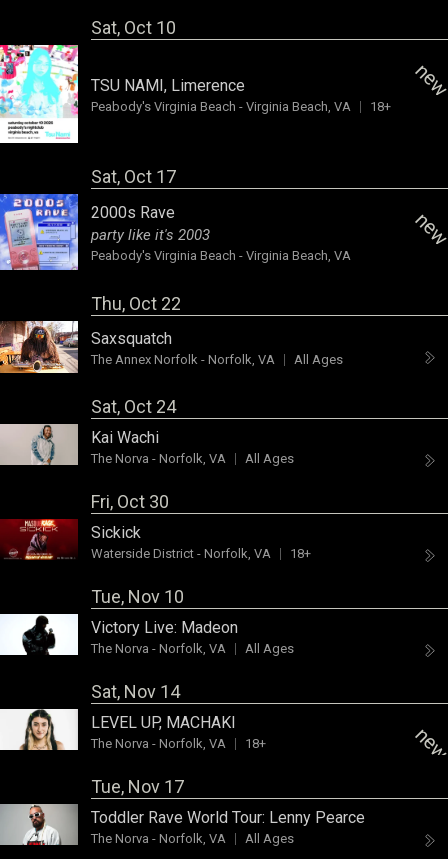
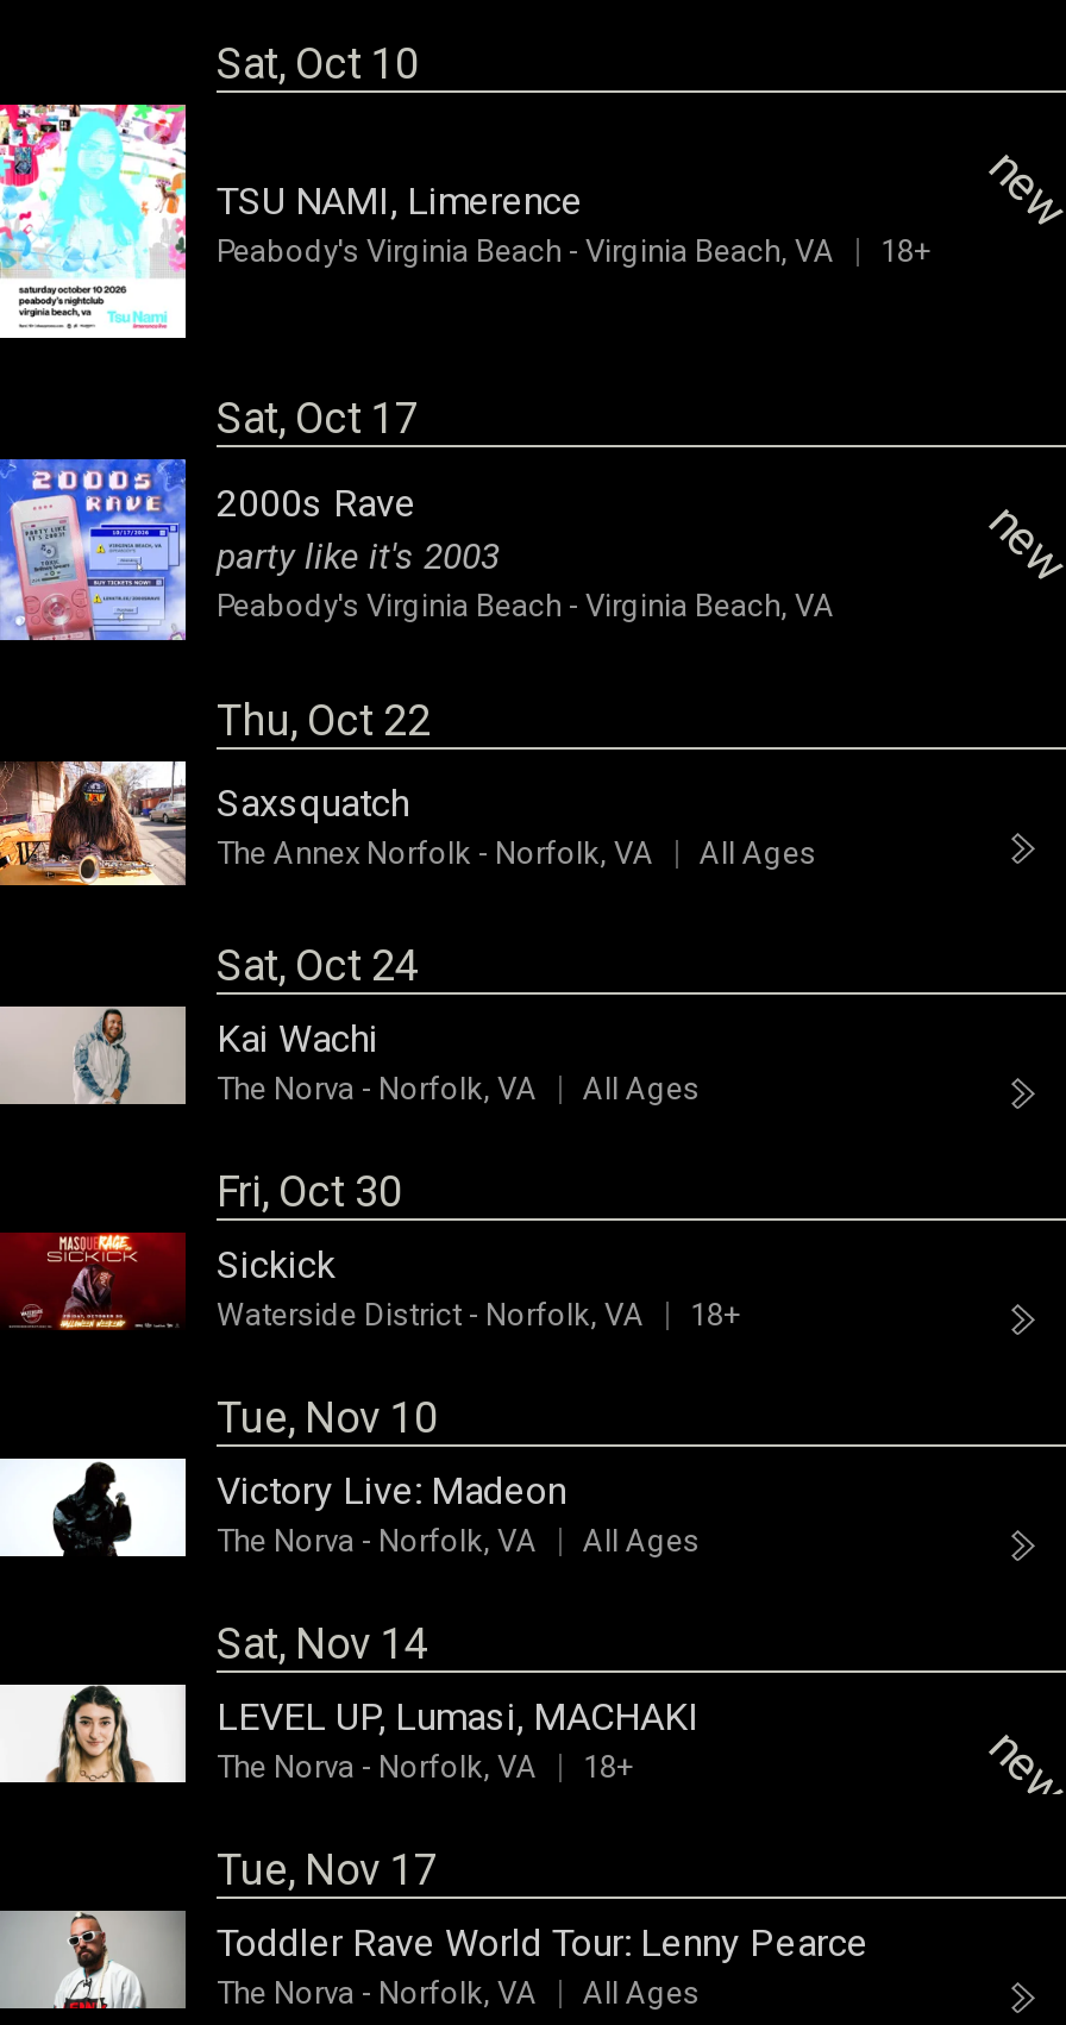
- LEVEL UP, MACHAKI
+ LEVEL UP, Lumasi, MACHAKI
